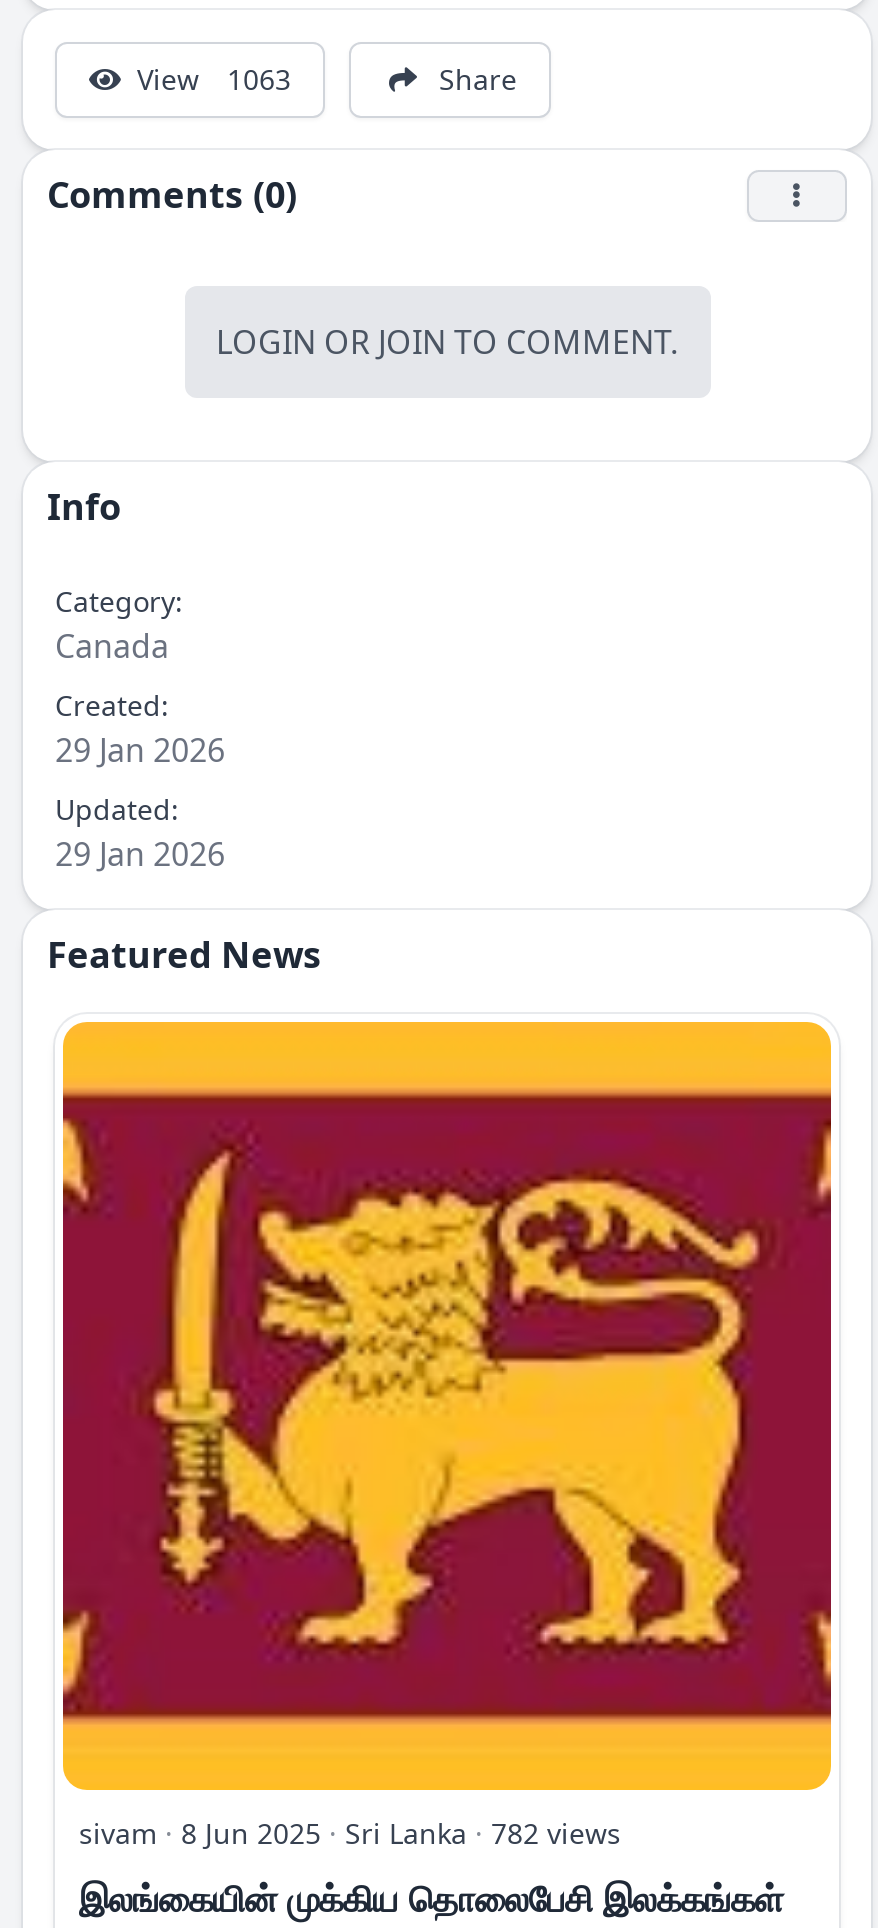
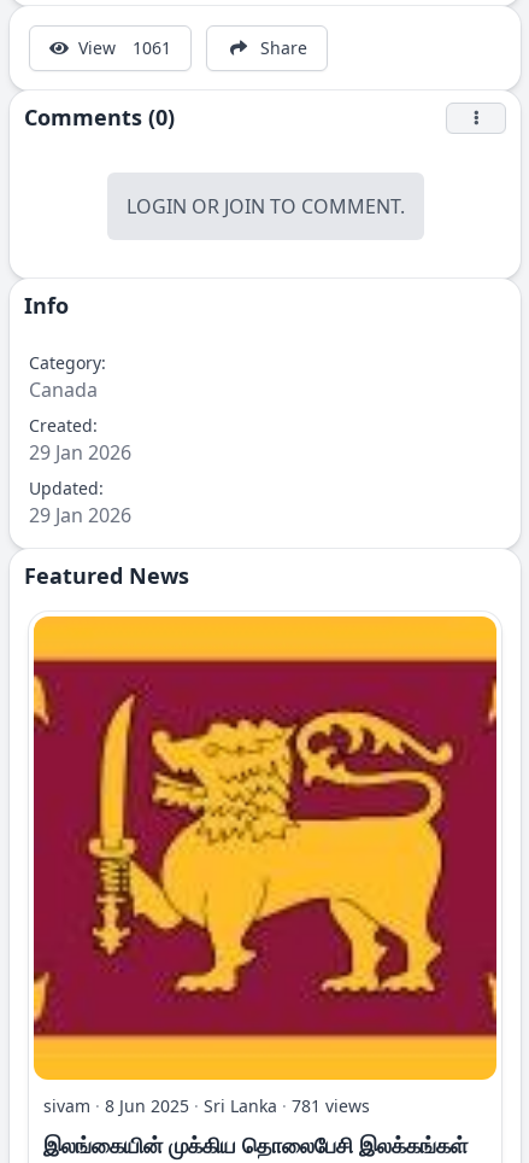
- View 1063
+ View 1061

- sivam · 8 Jun 2025 · Sri Lanka · 782 views
+ sivam · 8 Jun 2025 · Sri Lanka · 781 views
